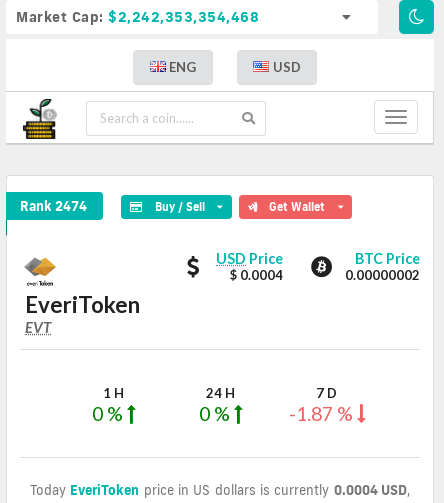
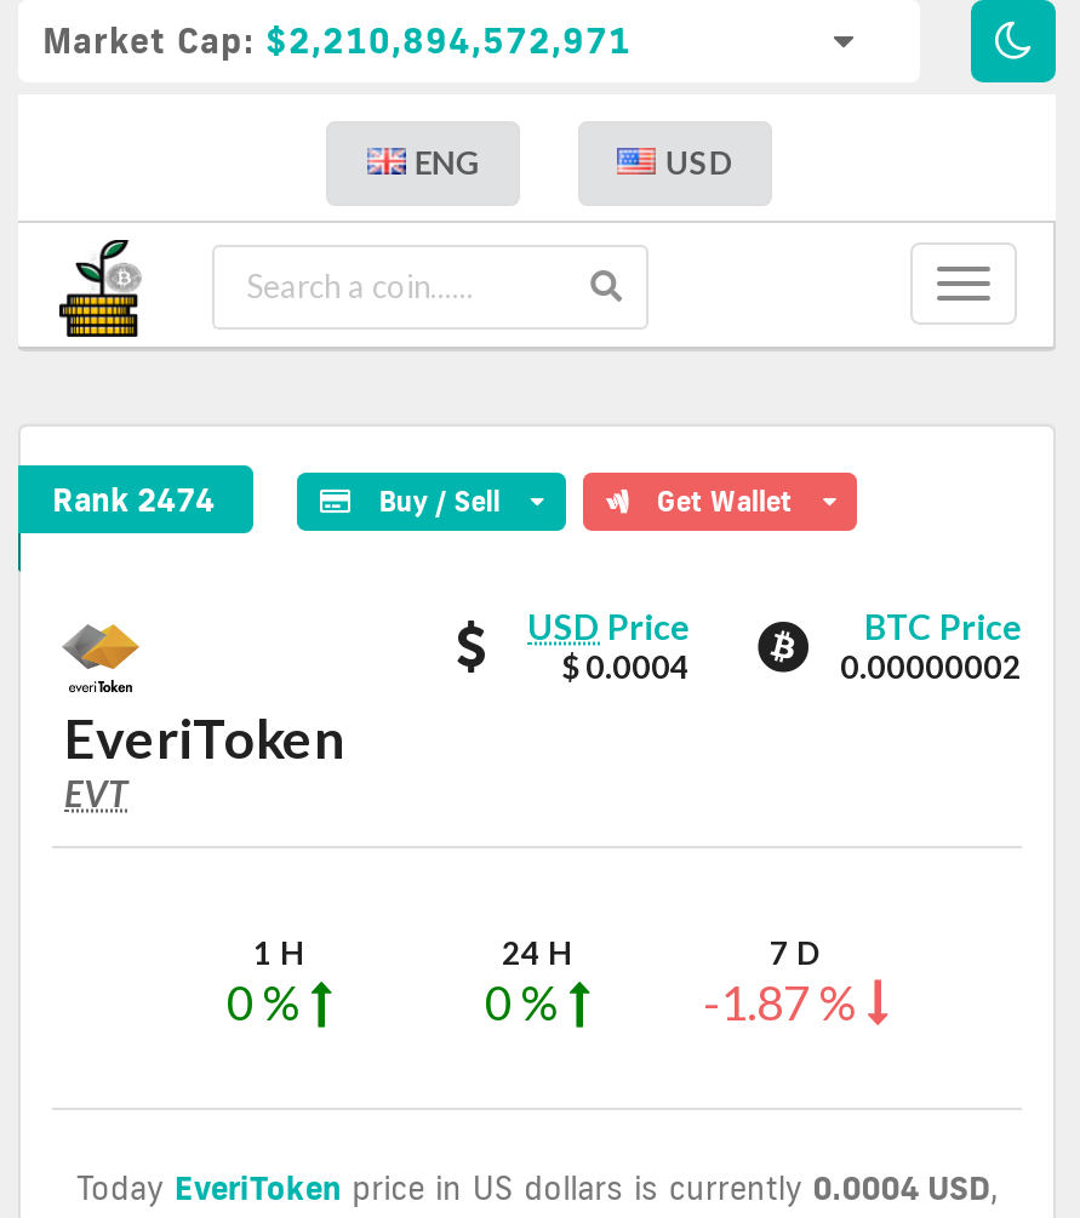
- Market Cap: $2,242,353,354,468
+ Market Cap: $2,210,894,572,971
